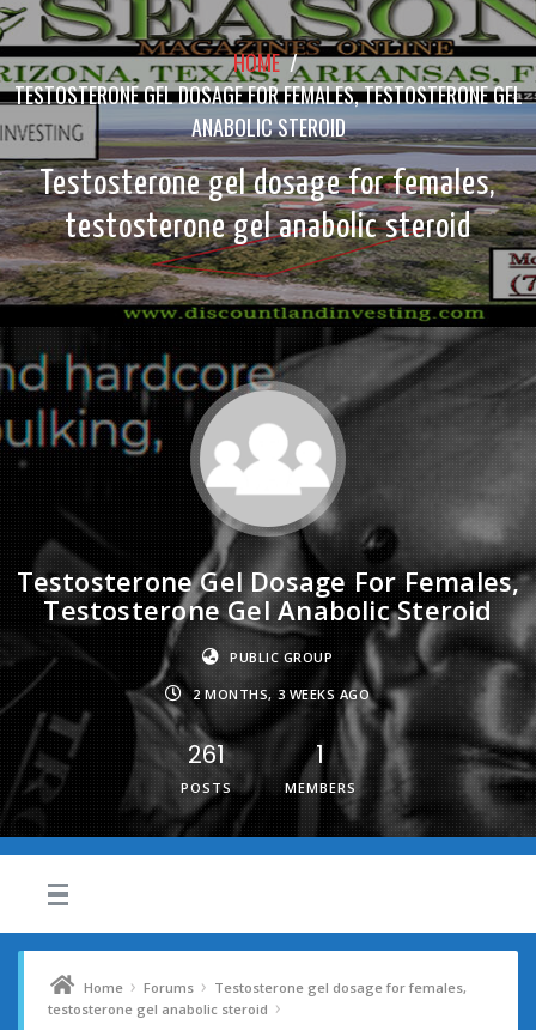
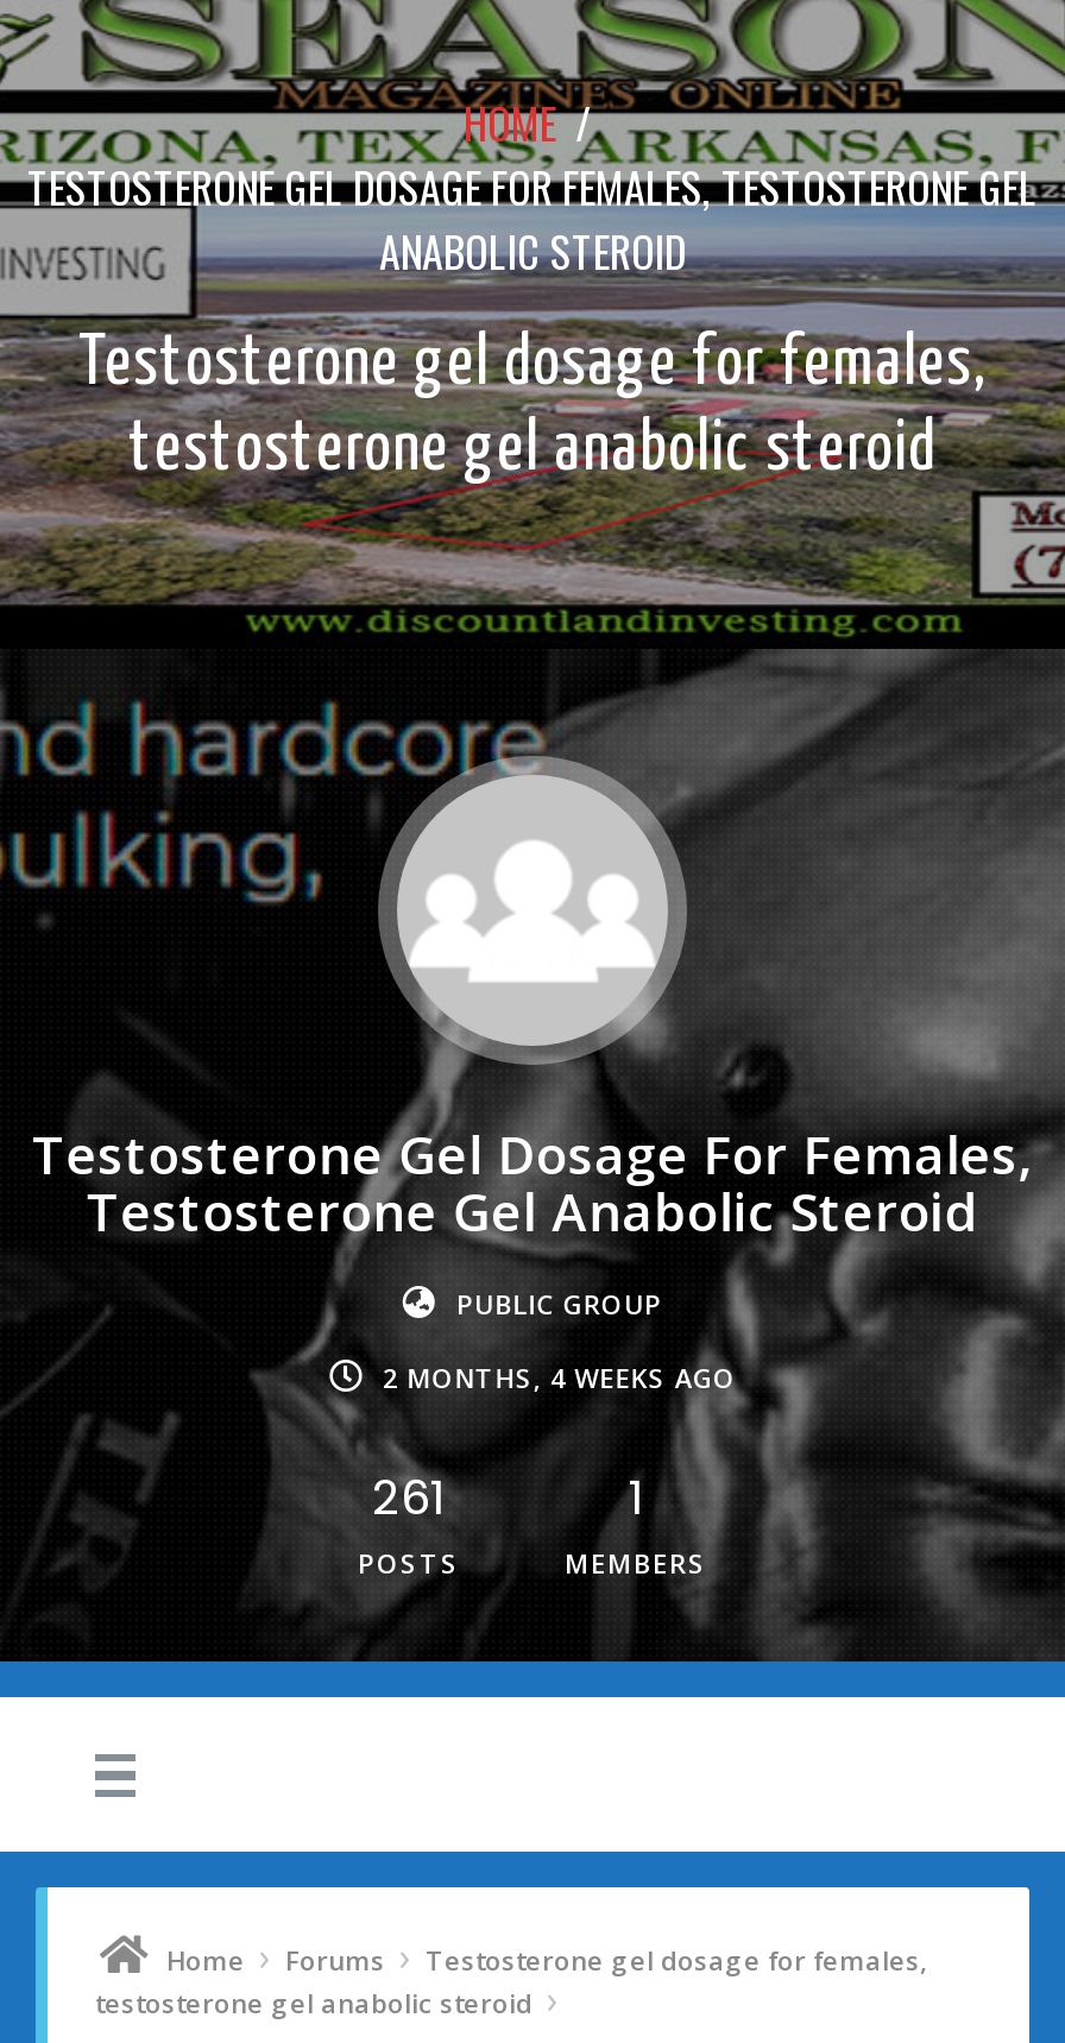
- 2 MONTHS, 3 WEEKS AGO
+ 2 MONTHS, 4 WEEKS AGO
